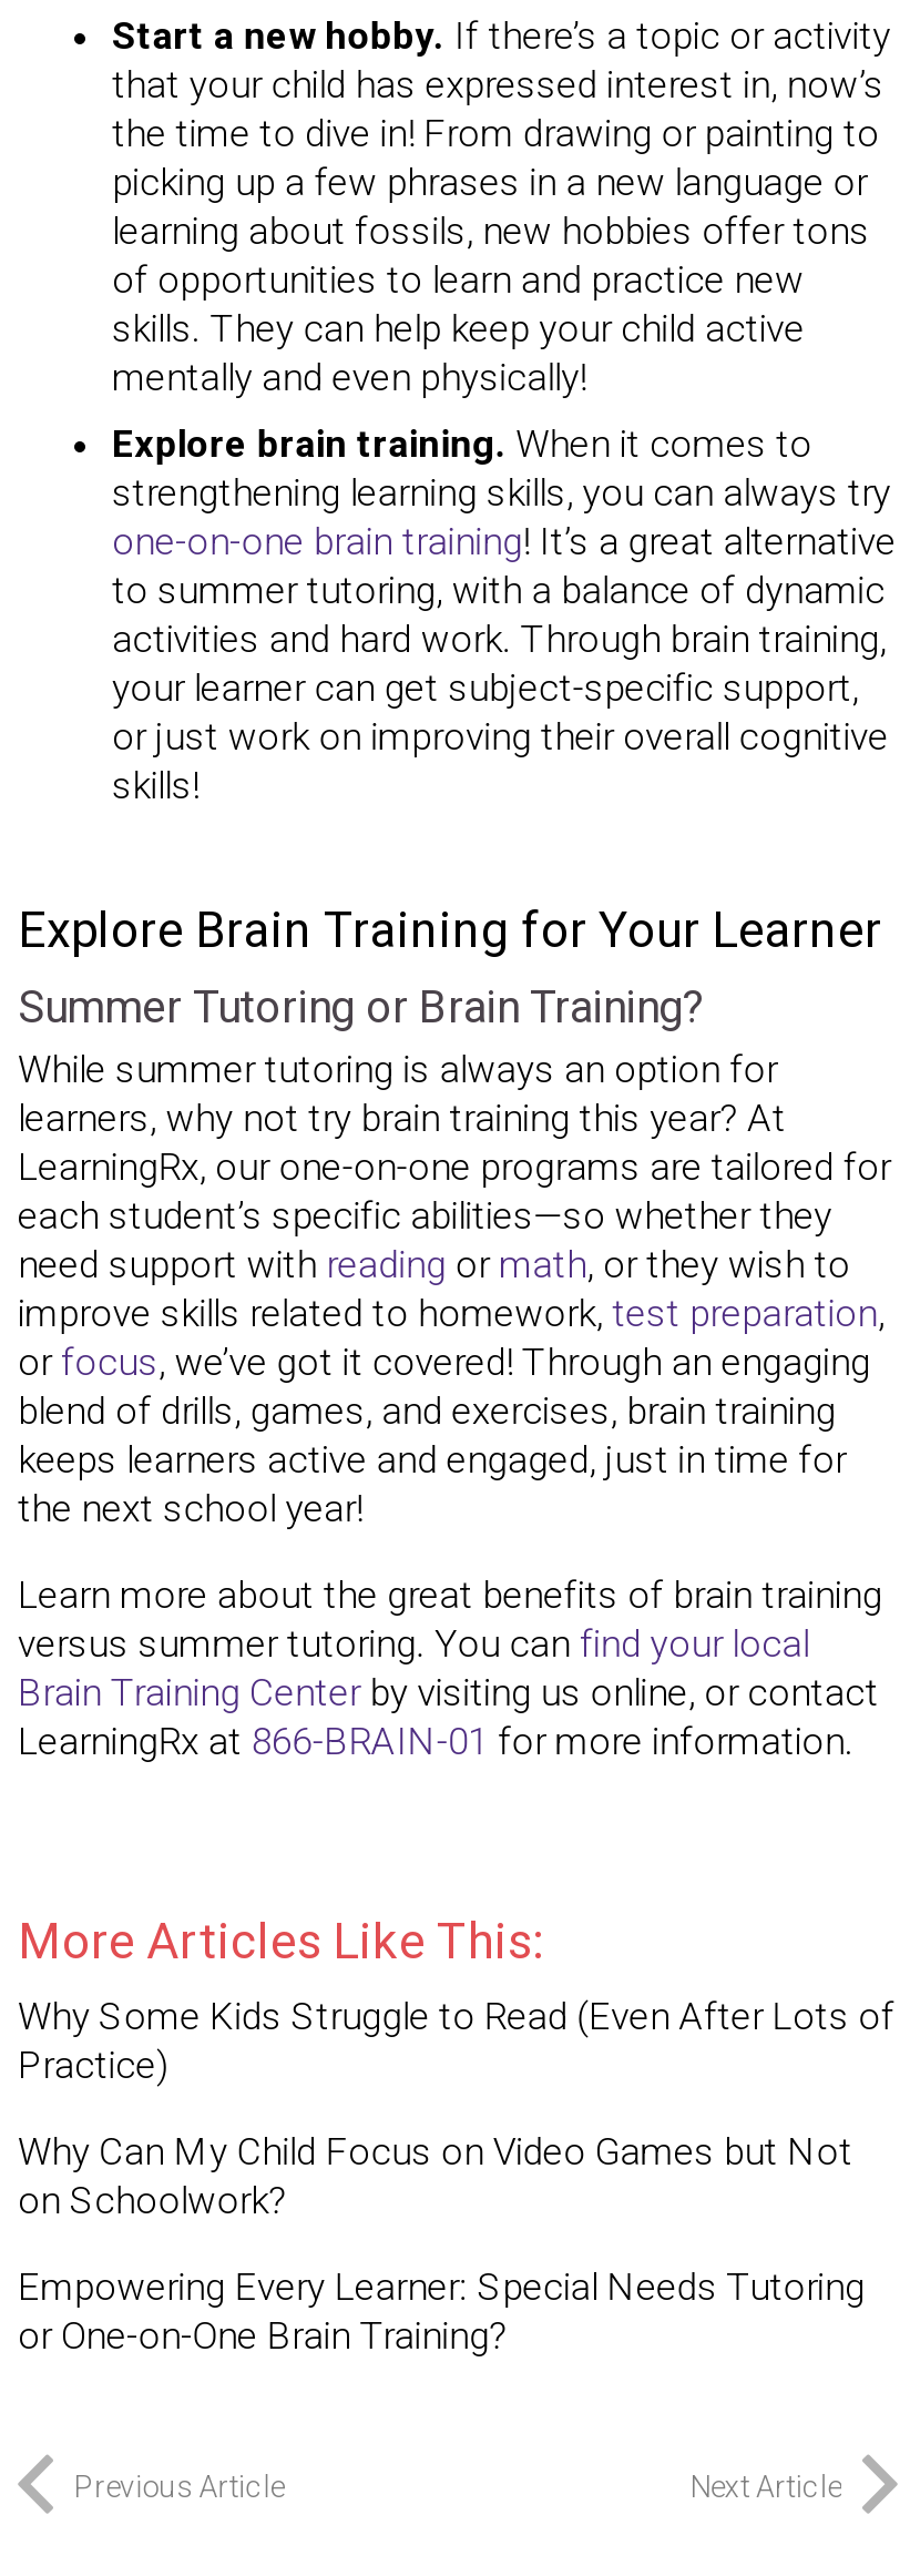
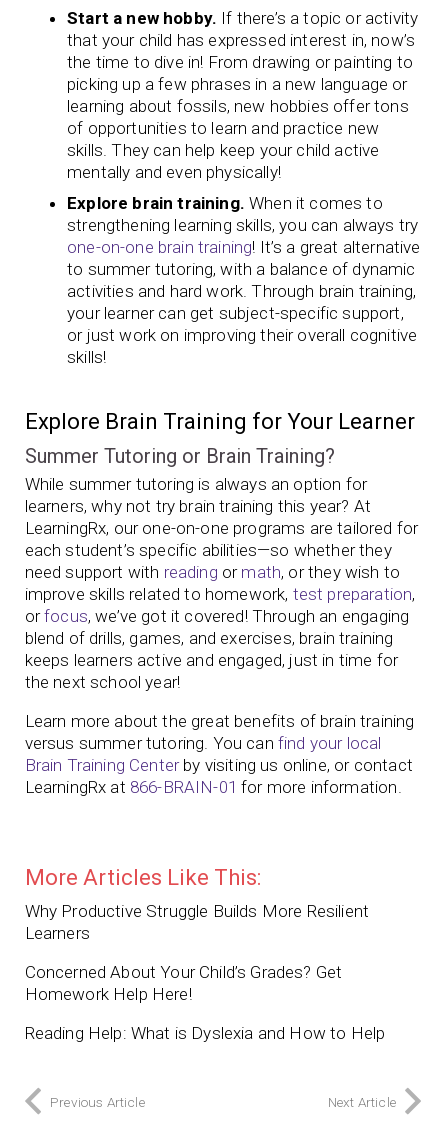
- Why Some Kids Struggle to Read (Even After Lots of
- Practice)
+ Why Productive Struggle Builds More Resilient
+ Learners

- Why Can My Child Focus on Video Games but Not
- on Schoolwork?
+ Concerned About Your Child’s Grades? Get
+ Homework Help Here!

- Empowering Every Learner: Special Needs Tutoring
- or One-on-One Brain Training?
+ Reading Help: What is Dyslexia and How to Help
